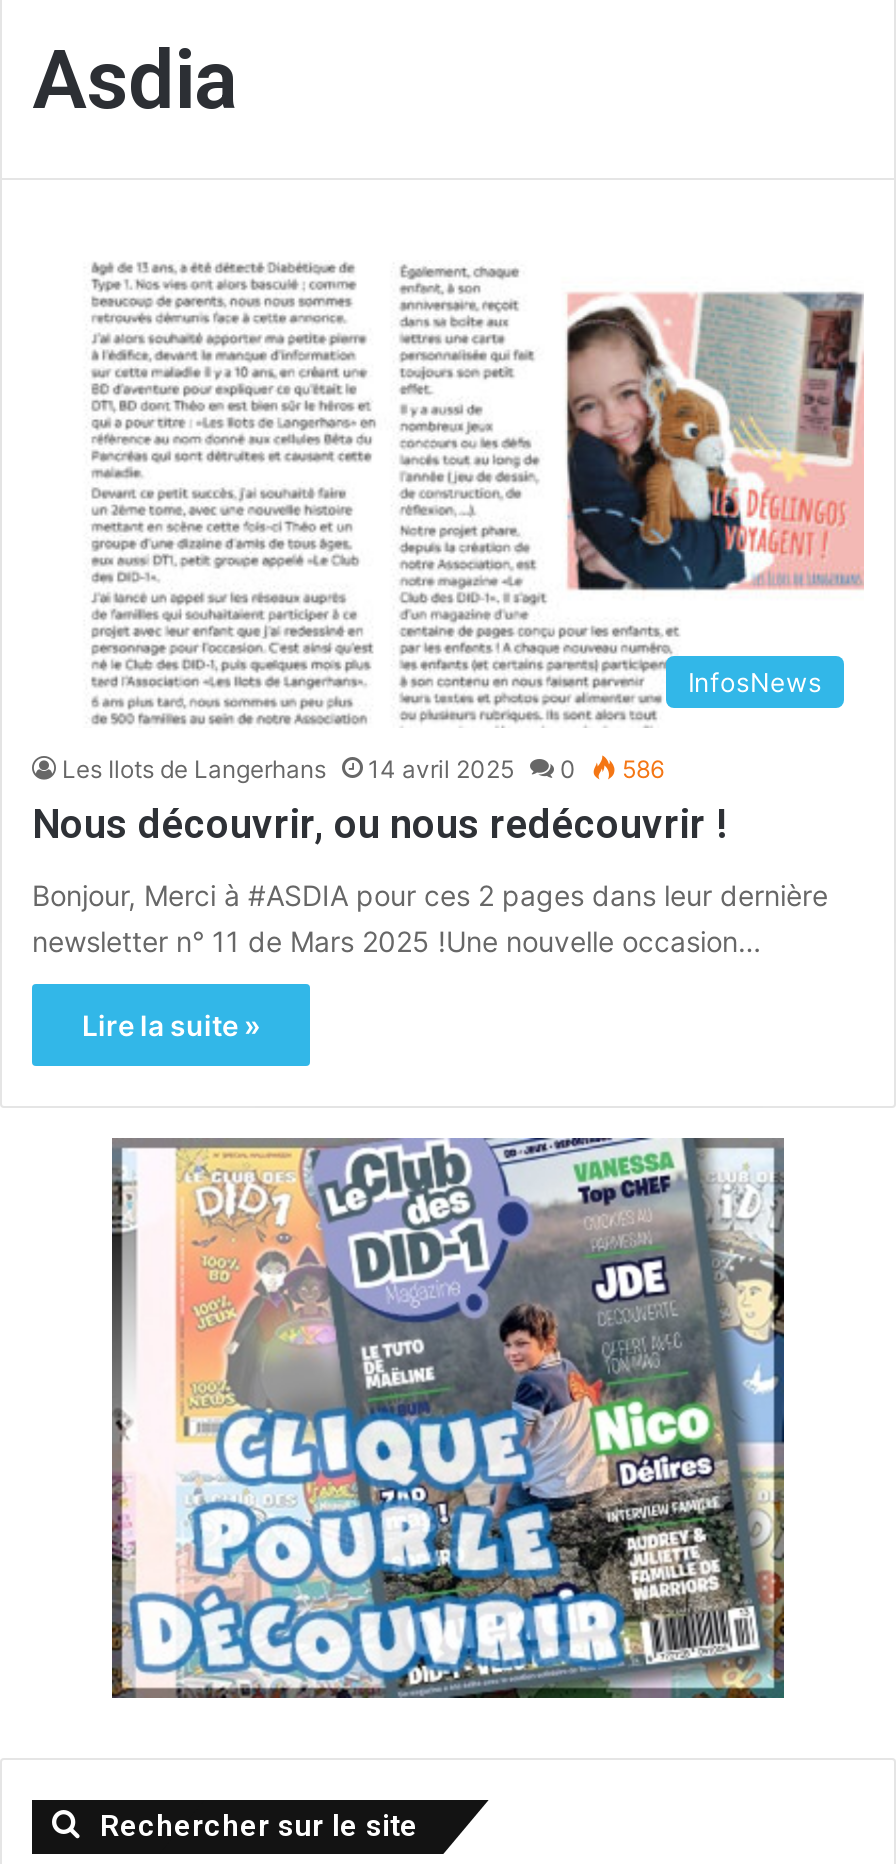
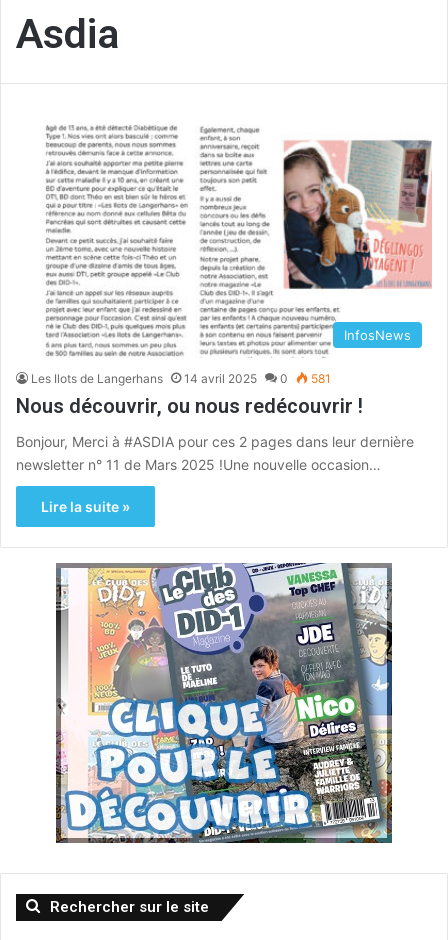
- Les Ilots de Langerhans 14 avril 2025 0 586
+ Les Ilots de Langerhans 14 avril 2025 0 581
